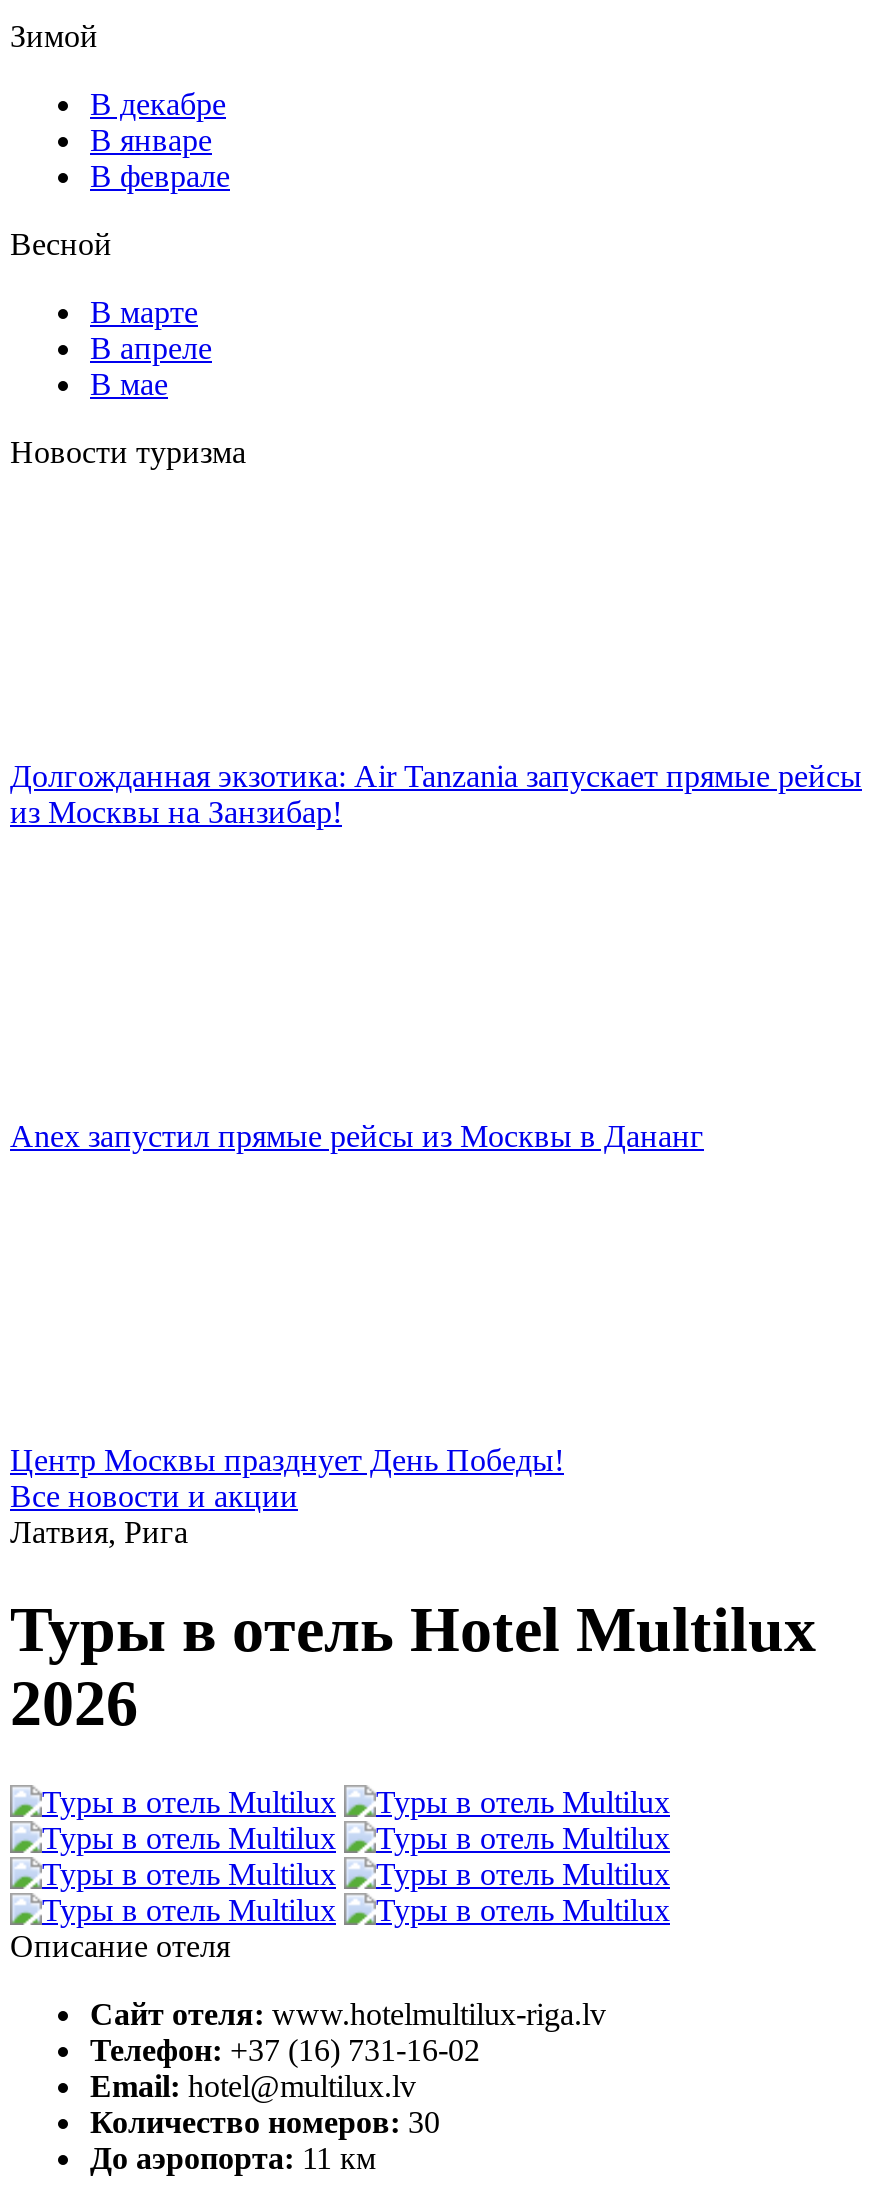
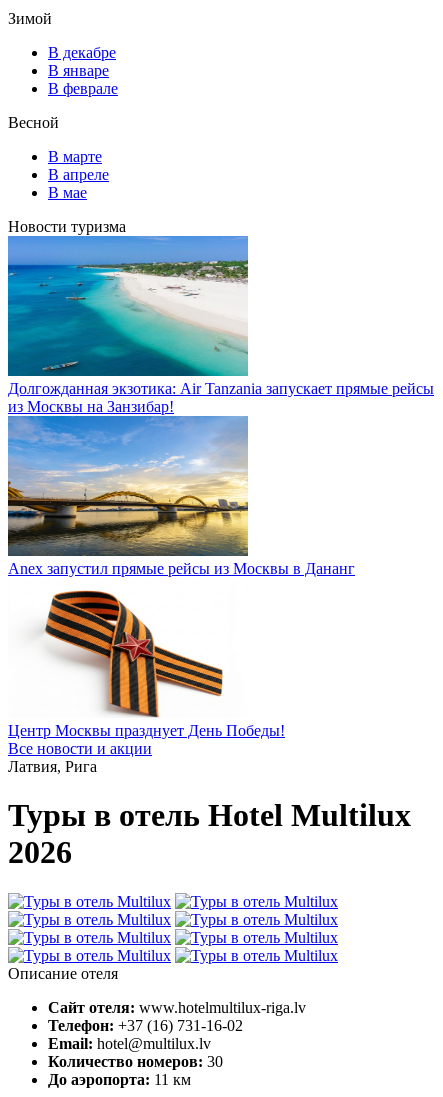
+ [image]

+ [image]

+ [image]
